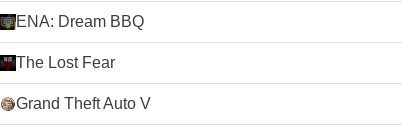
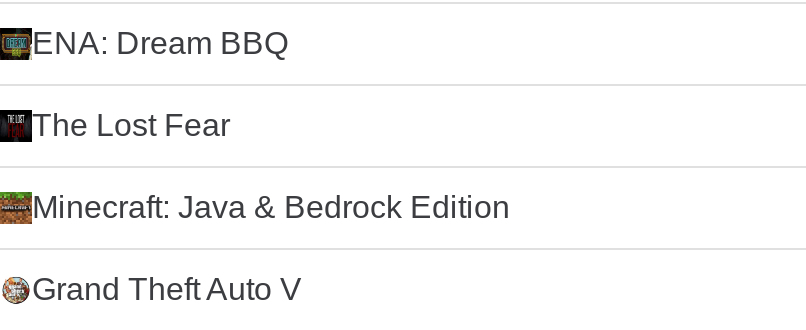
+ Minecraft: Java & Bedrock Edition
